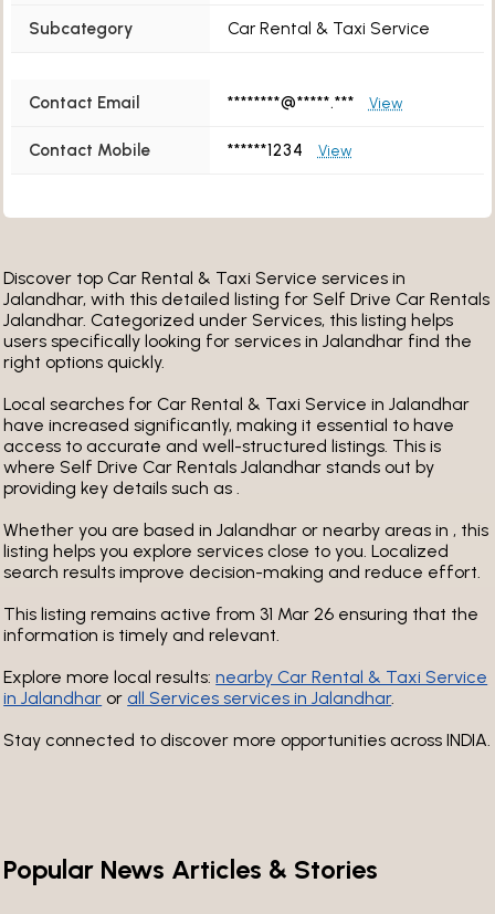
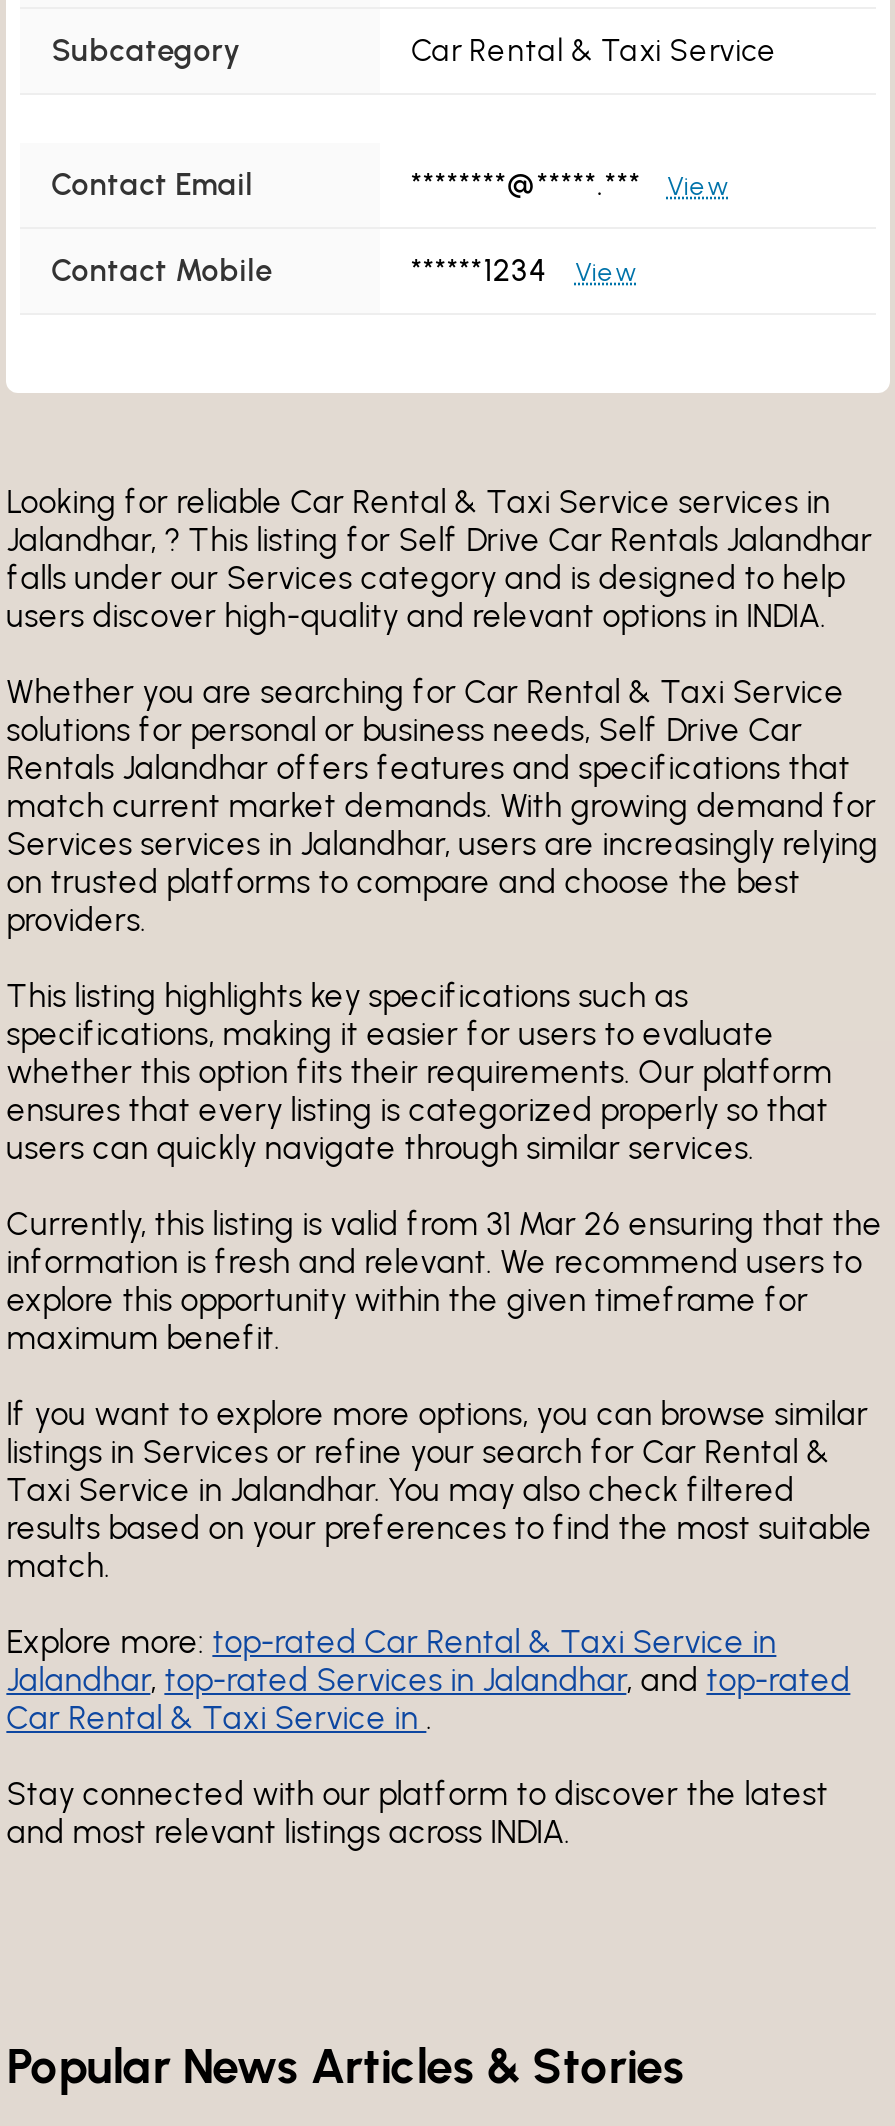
- Discover top Car Rental & Taxi Service services in
- Jalandhar, with this detailed listing for Self Drive Car Rentals
- Jalandhar. Categorized under Services, this listing helps
- users specifically looking for services in Jalandhar find the
- right options quickly.
- Local searches for Car Rental & Taxi Service in Jalandhar
- have increased significantly, making it essential to have
- access to accurate and well-structured listings. This is
- where Self Drive Car Rentals Jalandhar stands out by
- providing key details such as .
- Whether you are based in Jalandhar or nearby areas in , this
- listing helps you explore services close to you. Localized
- search results improve decision-making and reduce effort.
- This listing remains active from 31 Mar 26 ensuring that the
- information is timely and relevant.
- Explore more local results: nearby Car Rental & Taxi Service
- in Jalandhar or all Services services in Jalandhar.
- Stay connected to discover more opportunities across INDIA.
+ Looking for reliable Car Rental & Taxi Service services in
+ Jalandhar, ? This listing for Self Drive Car Rentals Jalandhar
+ falls under our Services category and is designed to help
+ users discover high-quality and relevant options in INDIA.
+ Whether you are searching for Car Rental & Taxi Service
+ solutions for personal or business needs, Self Drive Car
+ Rentals Jalandhar offers features and specifications that
+ match current market demands. With growing demand for
+ Services services in Jalandhar, users are increasingly relying
+ on trusted platforms to compare and choose the best
+ providers.
+ This listing highlights key specifications such as
+ specifications, making it easier for users to evaluate
+ whether this option fits their requirements. Our platform
+ ensures that every listing is categorized properly so that
+ users can quickly navigate through similar services.
+ Currently, this listing is valid from 31 Mar 26 ensuring that the
+ information is fresh and relevant. We recommend users to
+ explore this opportunity within the given timeframe for
+ maximum benefit.
+ If you want to explore more options, you can browse similar
+ listings in Services or refine your search for Car Rental &
+ Taxi Service in Jalandhar. You may also check filtered
+ results based on your preferences to find the most suitable
+ match.
+ Explore more: top-rated Car Rental & Taxi Service in
+ Jalandhar, top-rated Services in Jalandhar, and top-rated
+ Car Rental & Taxi Service in.
+ Stay connected with our platform to discover the latest
+ and most relevant listings across INDIA.
